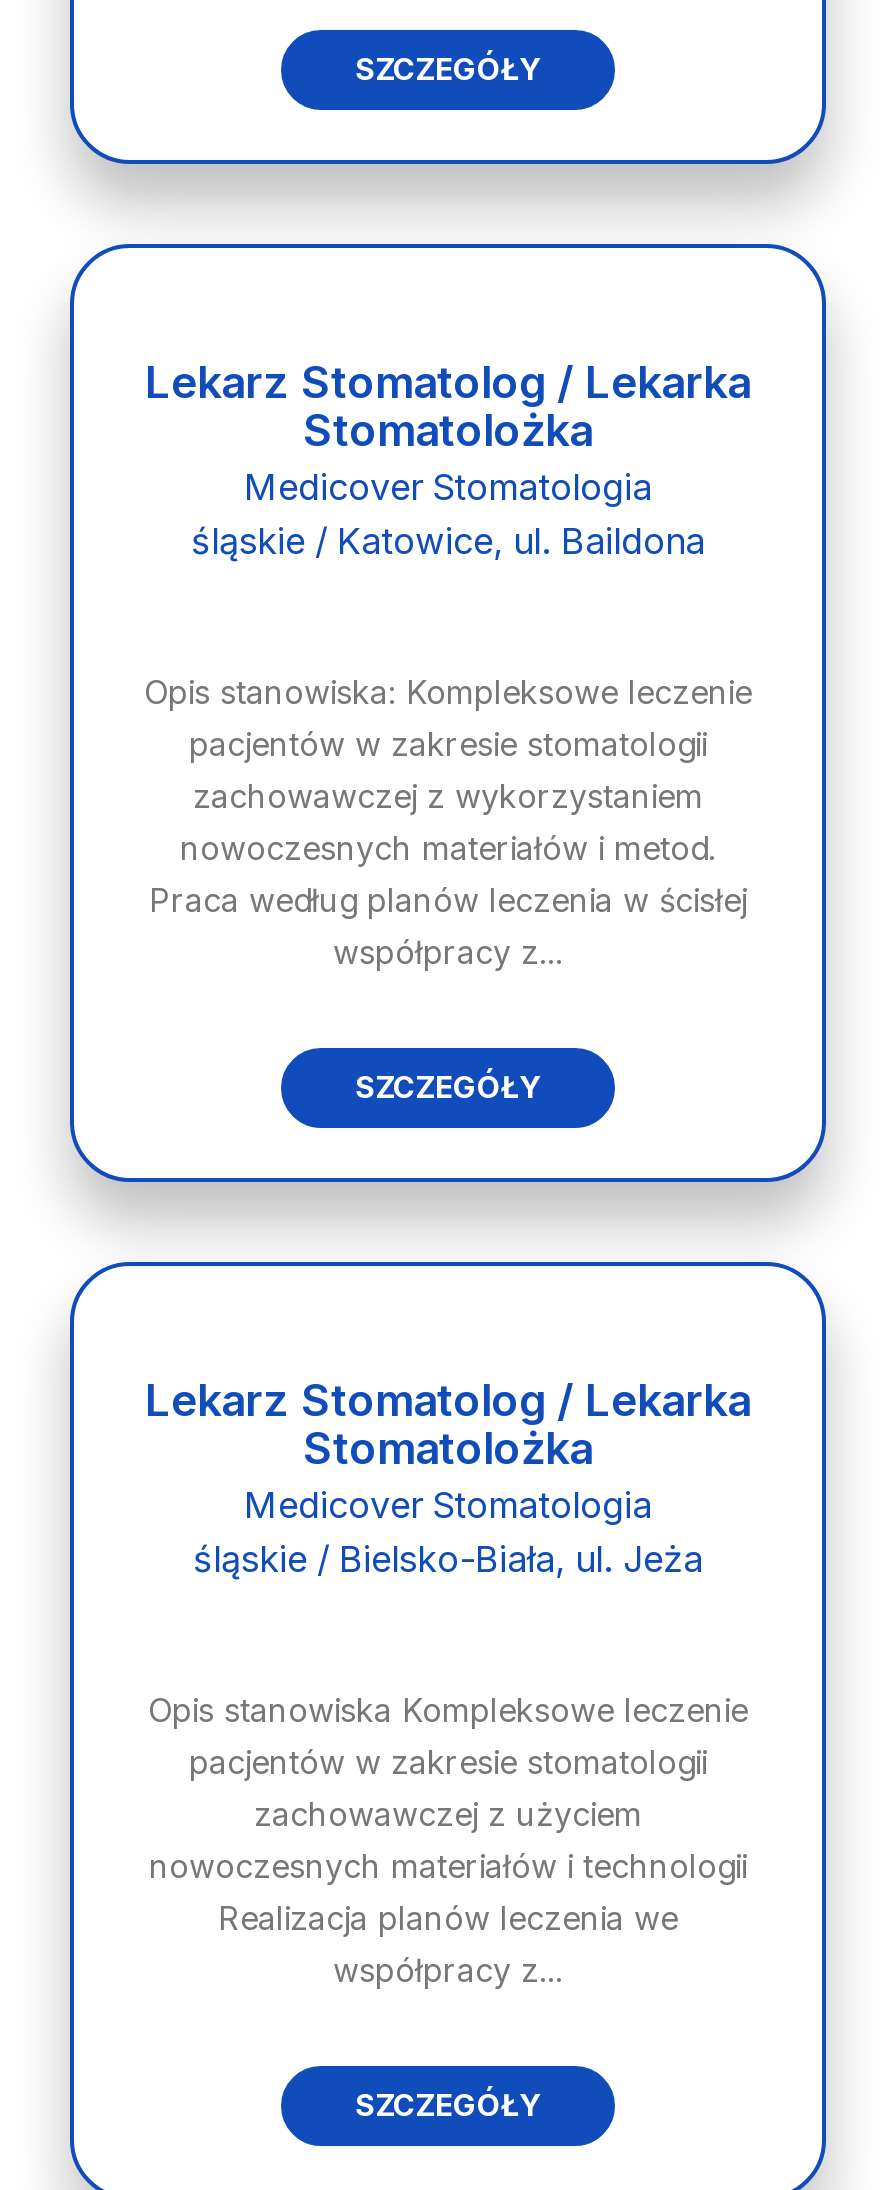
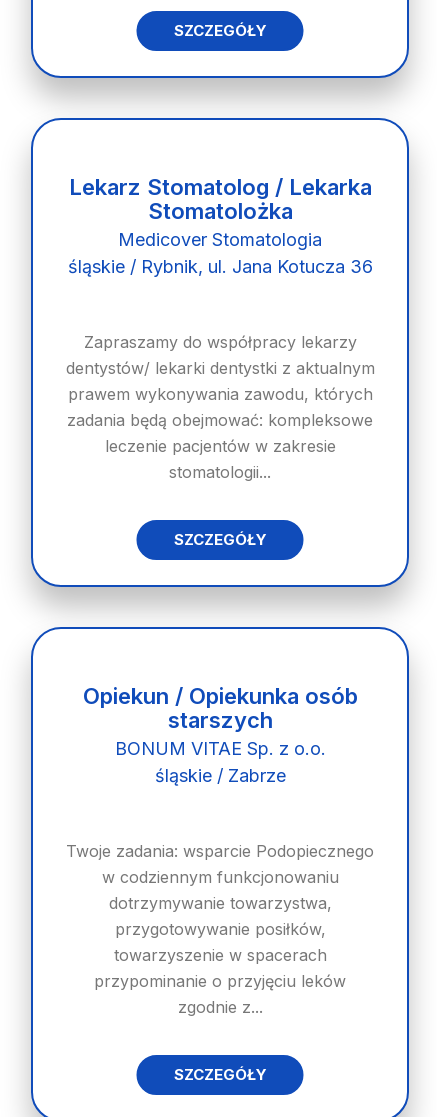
- śląskie / Katowice, ul. Baildona
+ śląskie / Rybnik, ul. Jana Kotucza 36

- Opis stanowiska: Kompleksowe leczenie
- pacjentów w zakresie stomatologii
- zachowawczej z wykorzystaniem
- nowoczesnych materiałów i metod.
- Praca według planów leczenia w ścisłej
- współpracy z...
+ Zapraszamy do współpracy lekarzy
+ dentystów/ lekarki dentystki z aktualnym
+ prawem wykonywania zawodu, których
+ zadania będą obejmować: kompleksowe
+ leczenie pacjentów w zakresie
+ stomatologii...

- Lekarz Stomatolog / Lekarka
- Stomatolożka
- Medicover Stomatologia
- śląskie / Bielsko-Biała, ul. Jeża
+ Opiekun / Opiekunka osób
+ starszych
+ BONUM VITAE Sp. z o.o.
+ śląskie / Zabrze

- Opis stanowiska Kompleksowe leczenie
- pacjentów w zakresie stomatologii
- zachowawczej z użyciem
- nowoczesnych materiałów i technologii
- Realizacja planów leczenia we
- współpracy z...
+ Twoje zadania: wsparcie Podopiecznego
+ w codziennym funkcjonowaniu
+ dotrzymywanie towarzystwa,
+ przygotowywanie posiłków,
+ towarzyszenie w spacerach
+ przypominanie o przyjęciu leków
+ zgodnie z...
